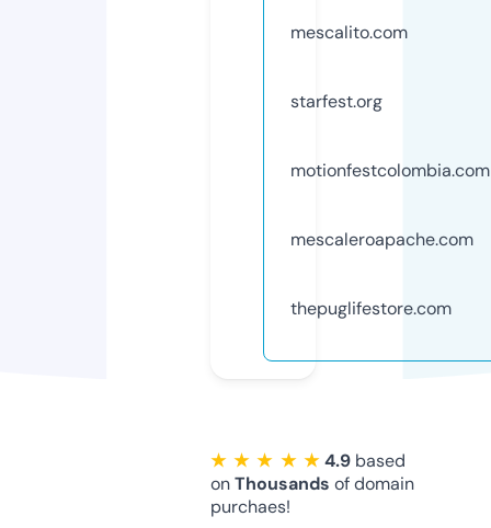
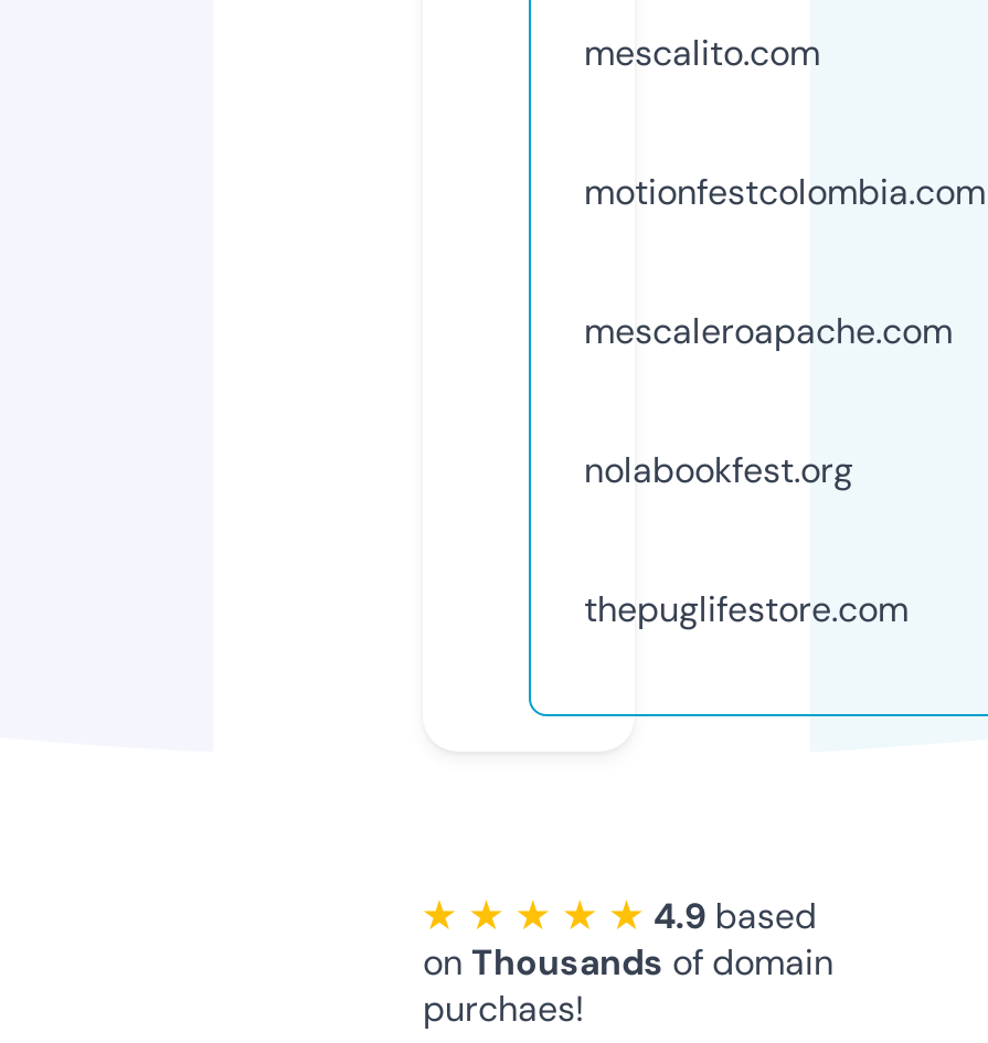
- starfest.org

moved up: motionfestcolombia.com | mescaleroapache.com

+ nolabookfest.org
